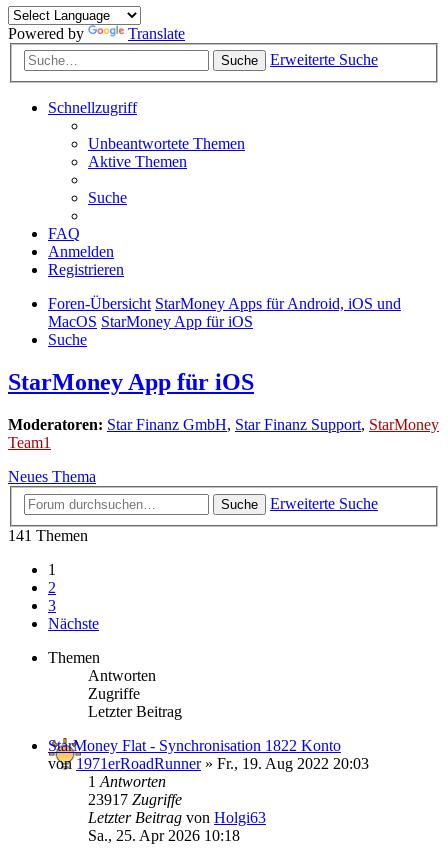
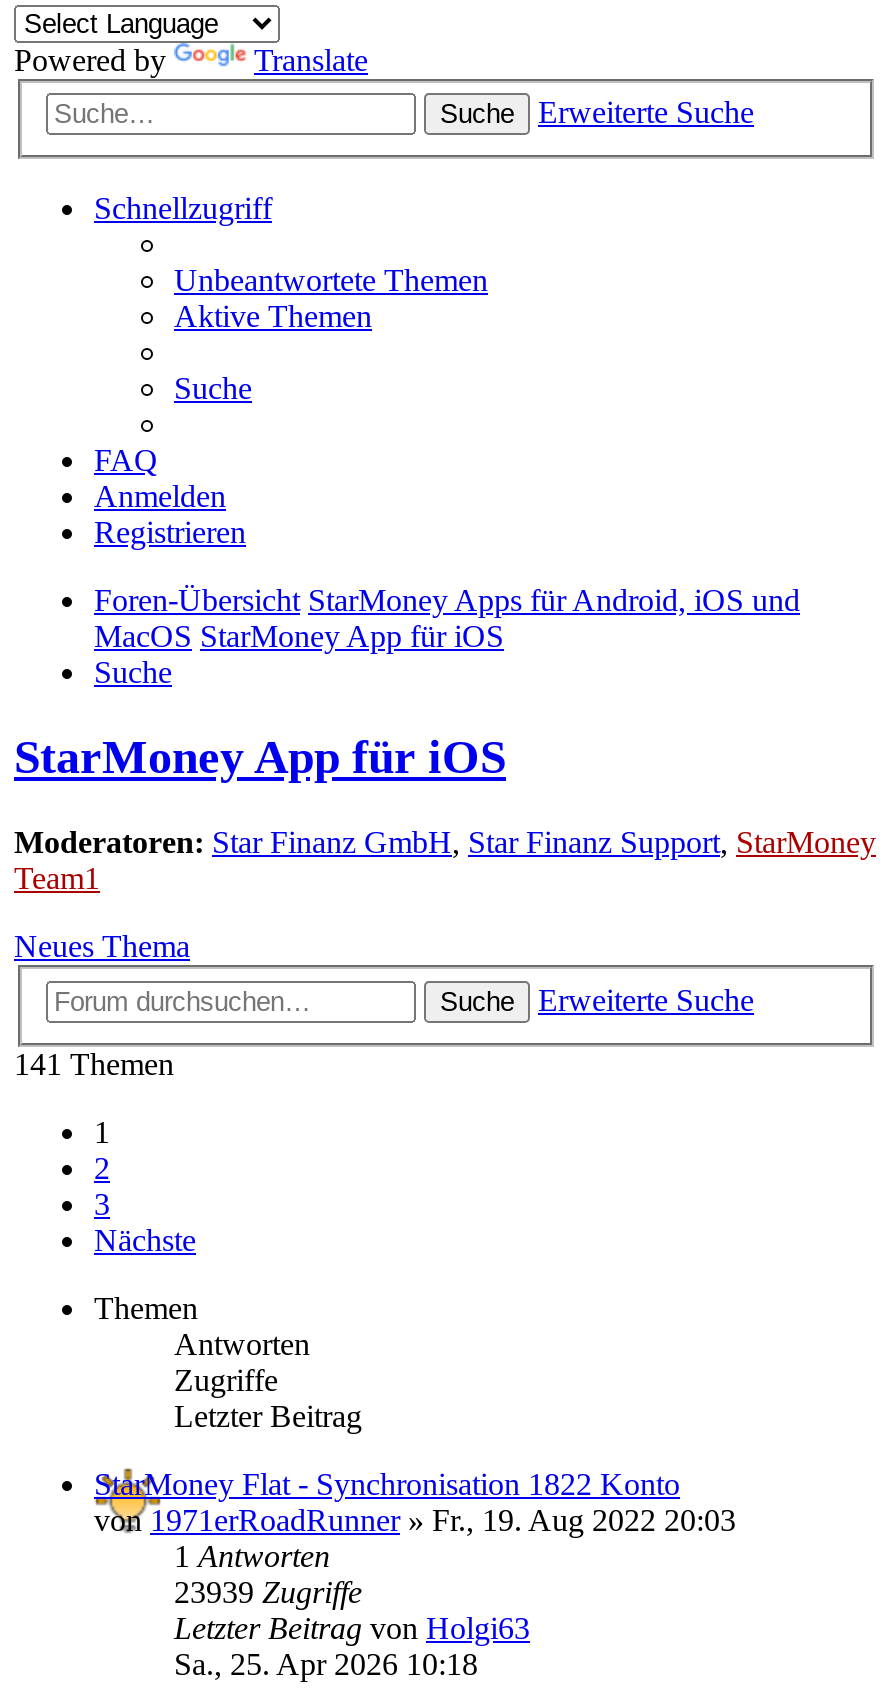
- 23917 Zugriffe
+ 23939 Zugriffe
